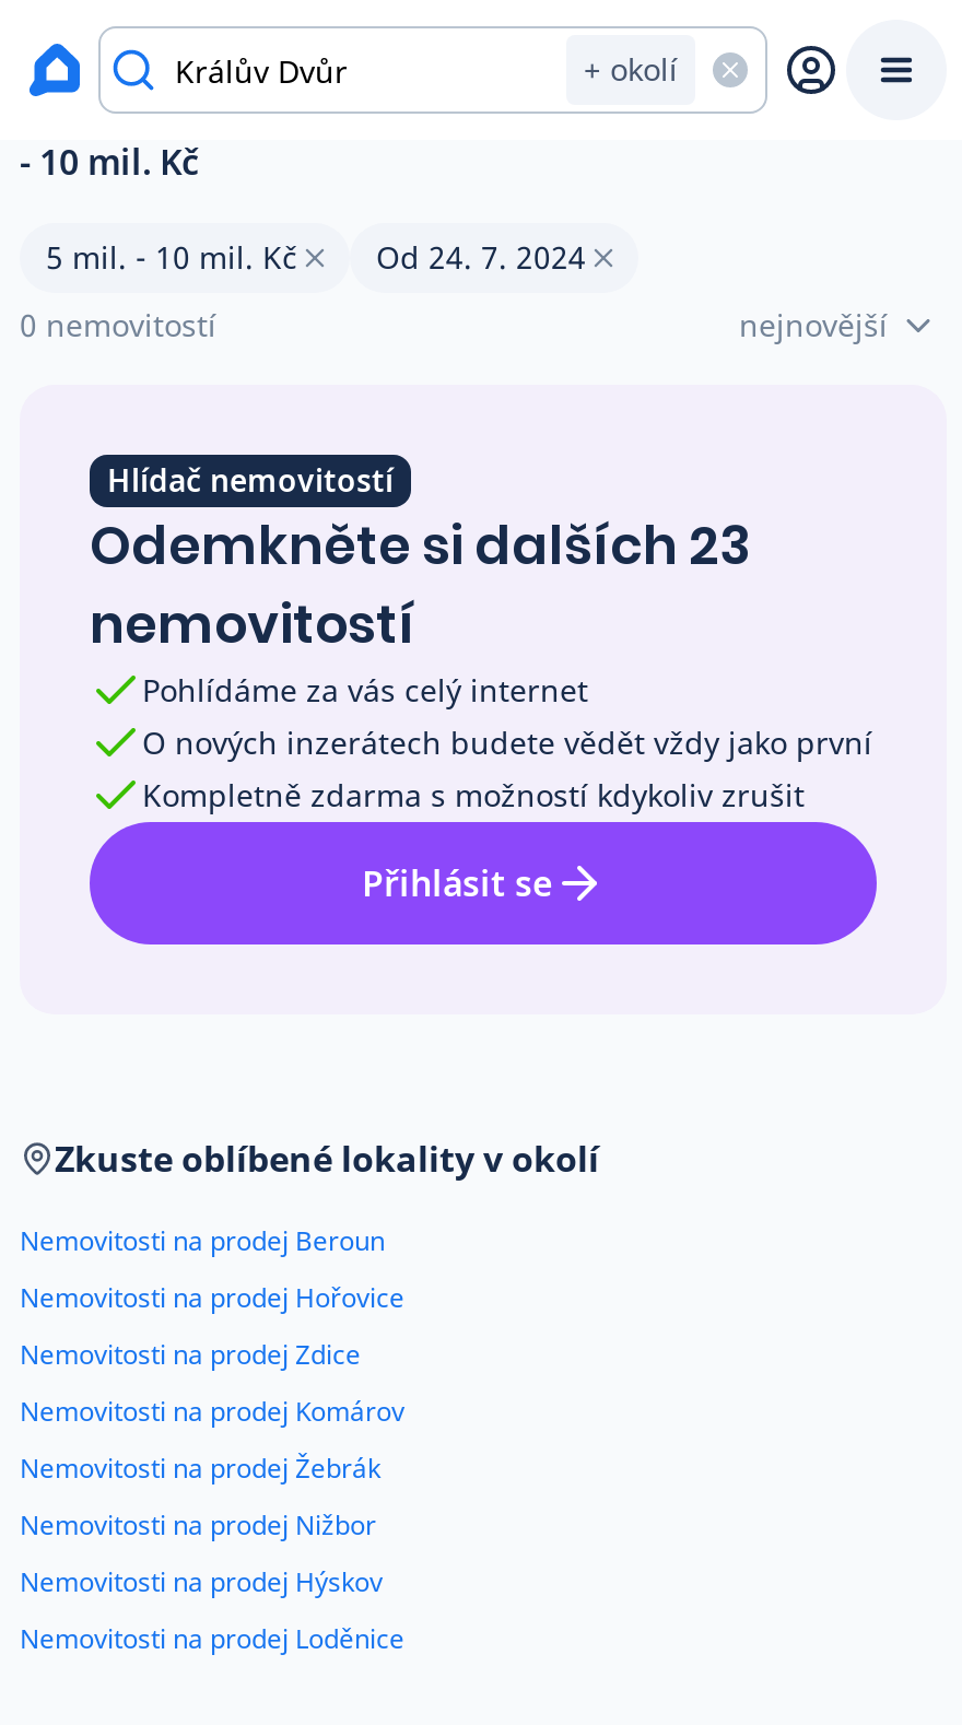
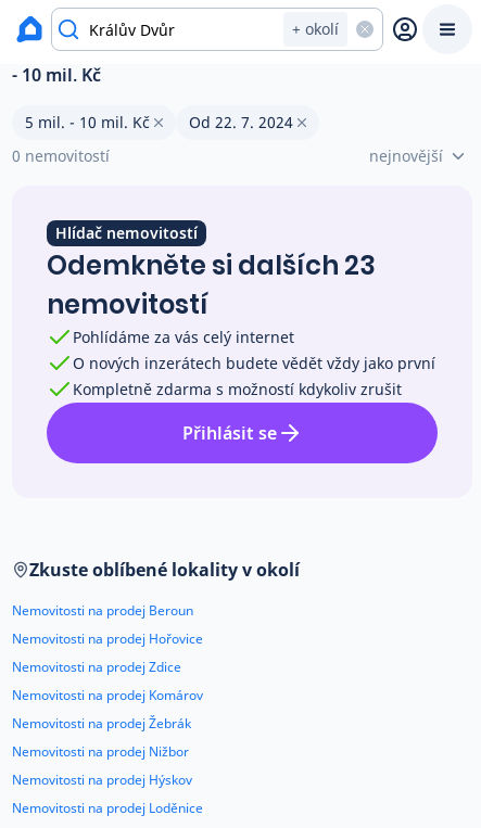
- 5 mil. - 10 mil. Kč Od 24. 7. 2024
+ 5 mil. - 10 mil. Kč Od 22. 7. 2024
